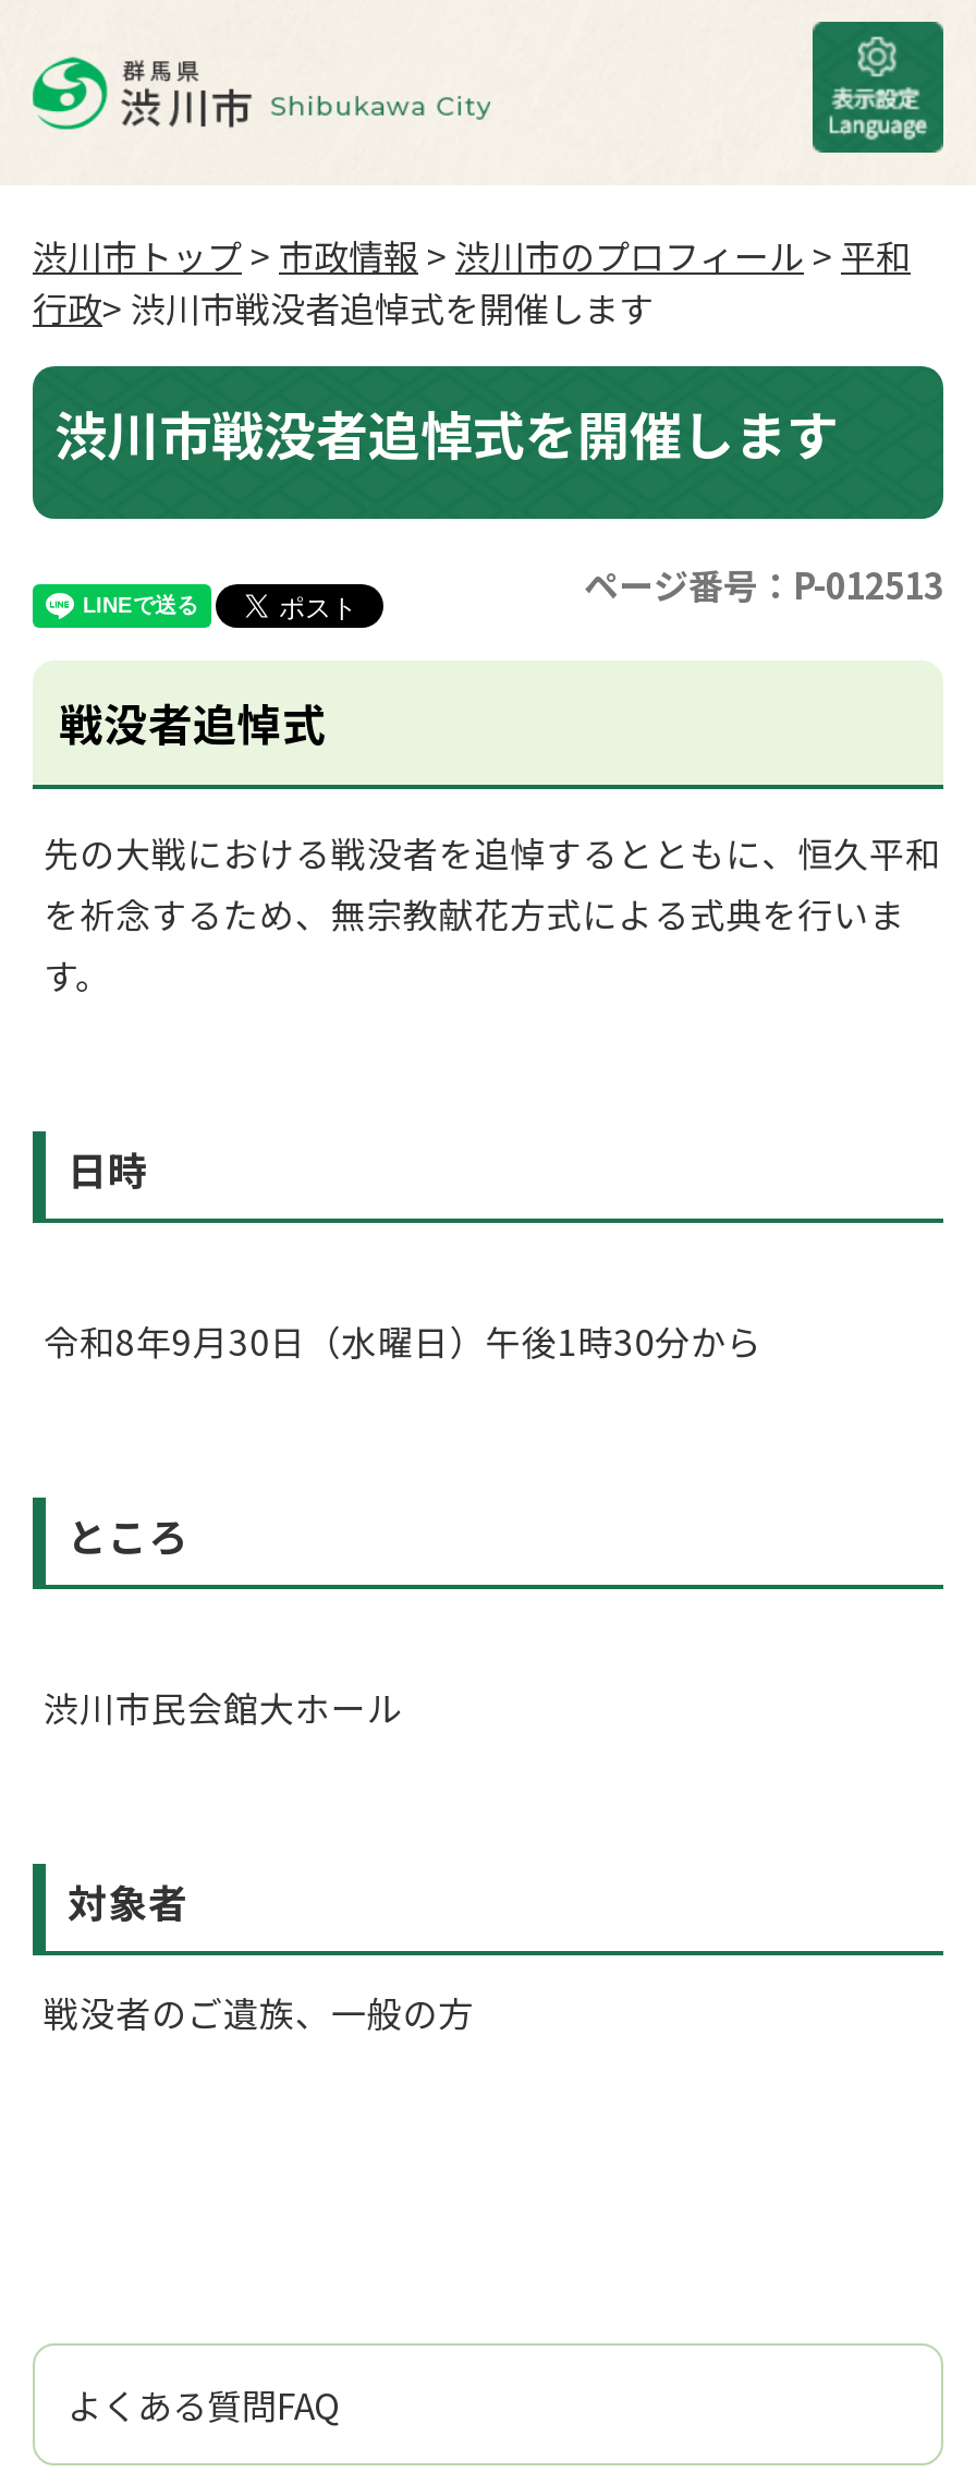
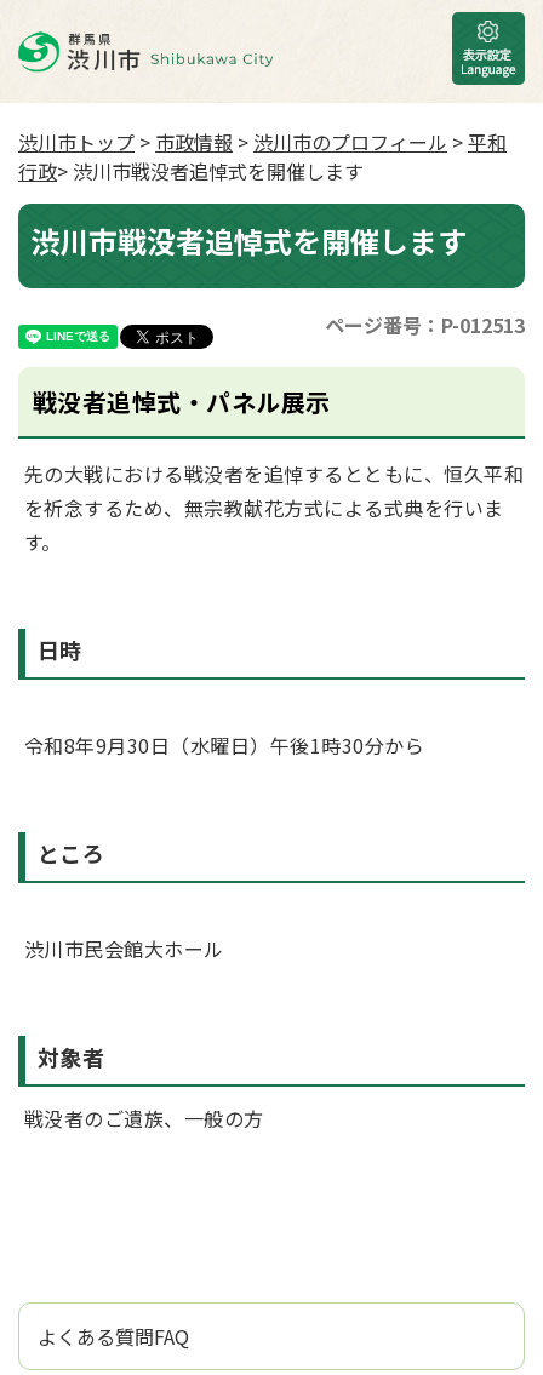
- 戦没者追悼式
+ 戦没者追悼式・パネル展示
